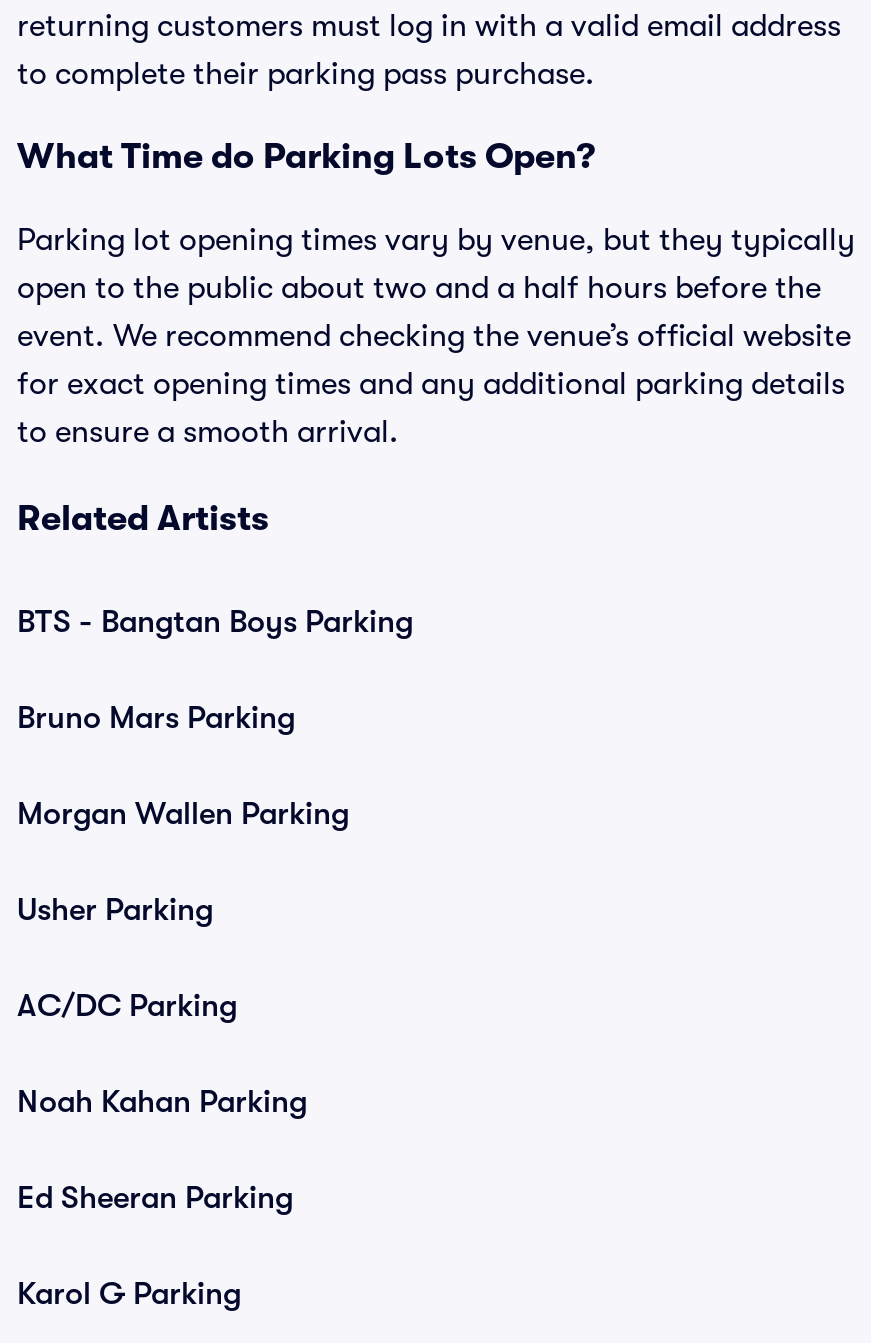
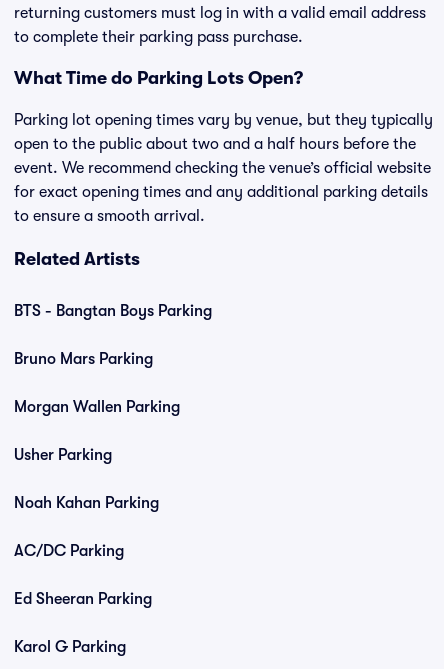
moved down: AC/DC Parking

moved up: Noah Kahan Parking
